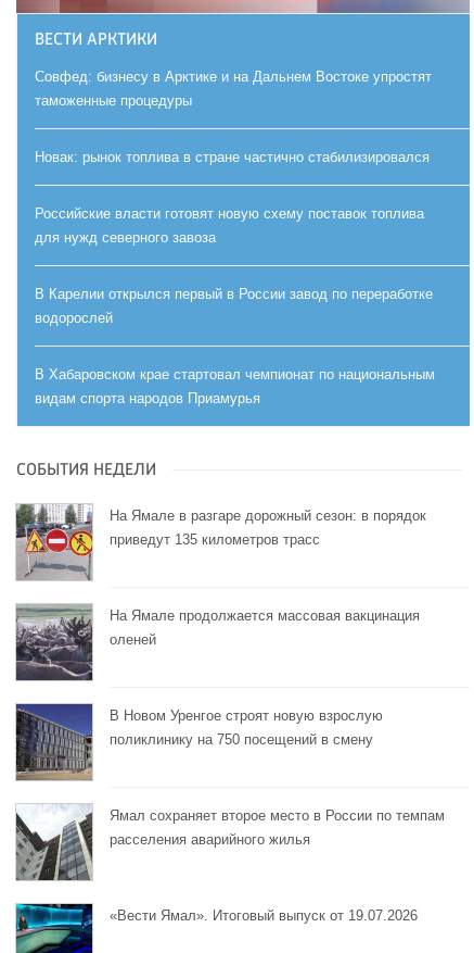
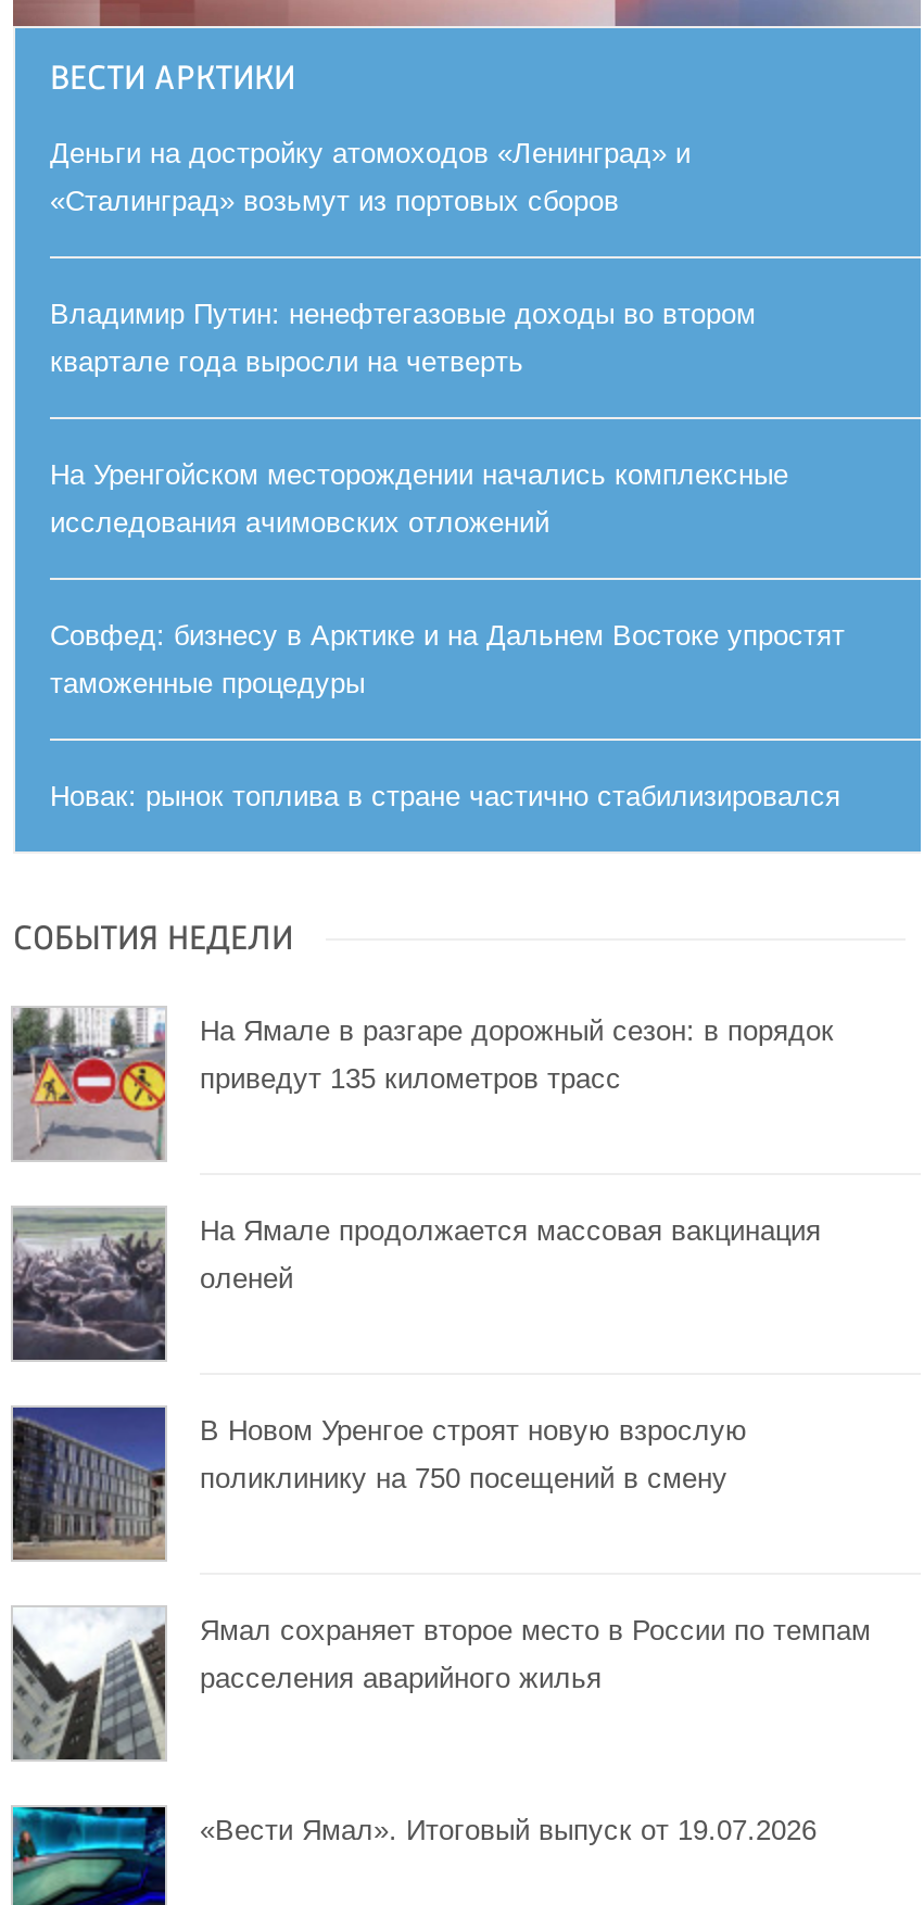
+ Деньги на достройку атомоходов «Ленинград» и
+ «Сталинград» возьмут из портовых сборов
+ Владимир Путин: ненефтегазовые доходы во втором
+ квартале года выросли на четверть
+ На Уренгойском месторождении начались комплексные
+ исследования ачимовских отложений

moved down: Совфед: бизнесу в Арктике и на Дальнем Востоке упростят | таможенные процедуры | Новак: рынок топлива в стране частично стабилизировался

- Российские власти готовят новую схему поставок топлива
- для нужд северного завоза
- В Карелии открылся первый в России завод по переработке
- водорослей
- В Хабаровском крае стартовал чемпионат по национальным
- видам спорта народов Приамурья
